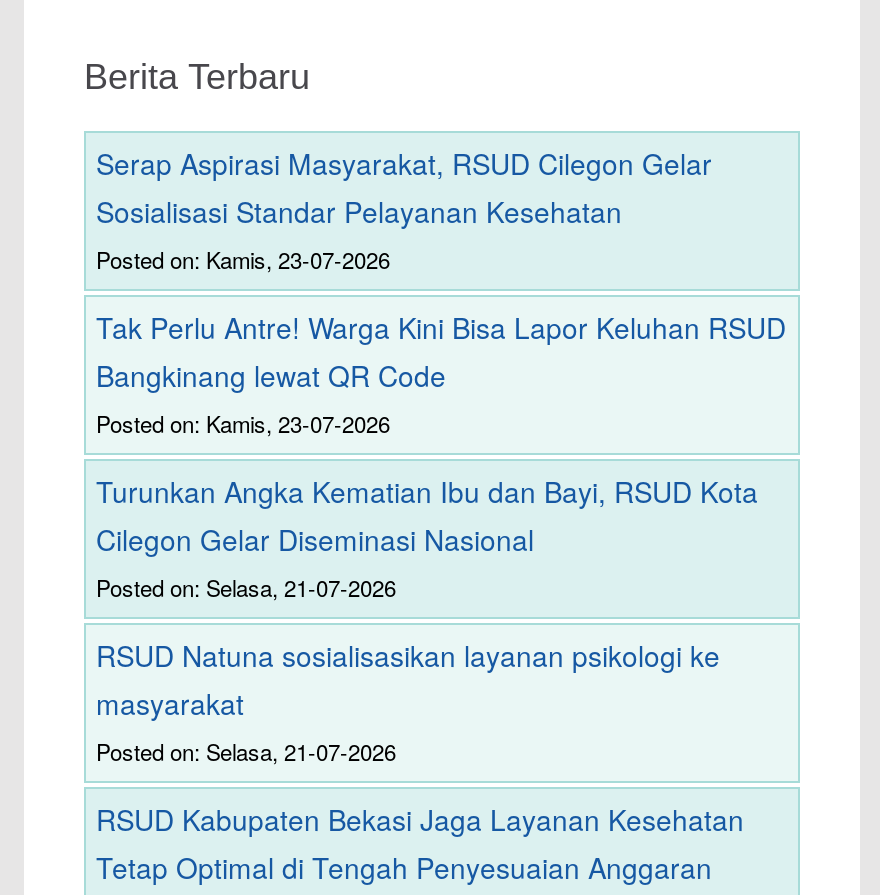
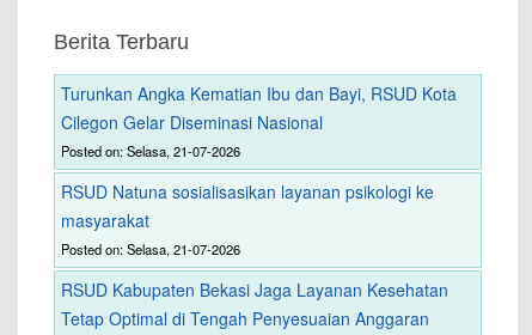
- Serap Aspirasi Masyarakat, RSUD Cilegon Gelar
- Sosialisasi Standar Pelayanan Kesehatan
- Posted on: Kamis, 23-07-2026
- Tak Perlu Antre! Warga Kini Bisa Lapor Keluhan RSUD
- Bangkinang lewat QR Code
- Posted on: Kamis, 23-07-2026
